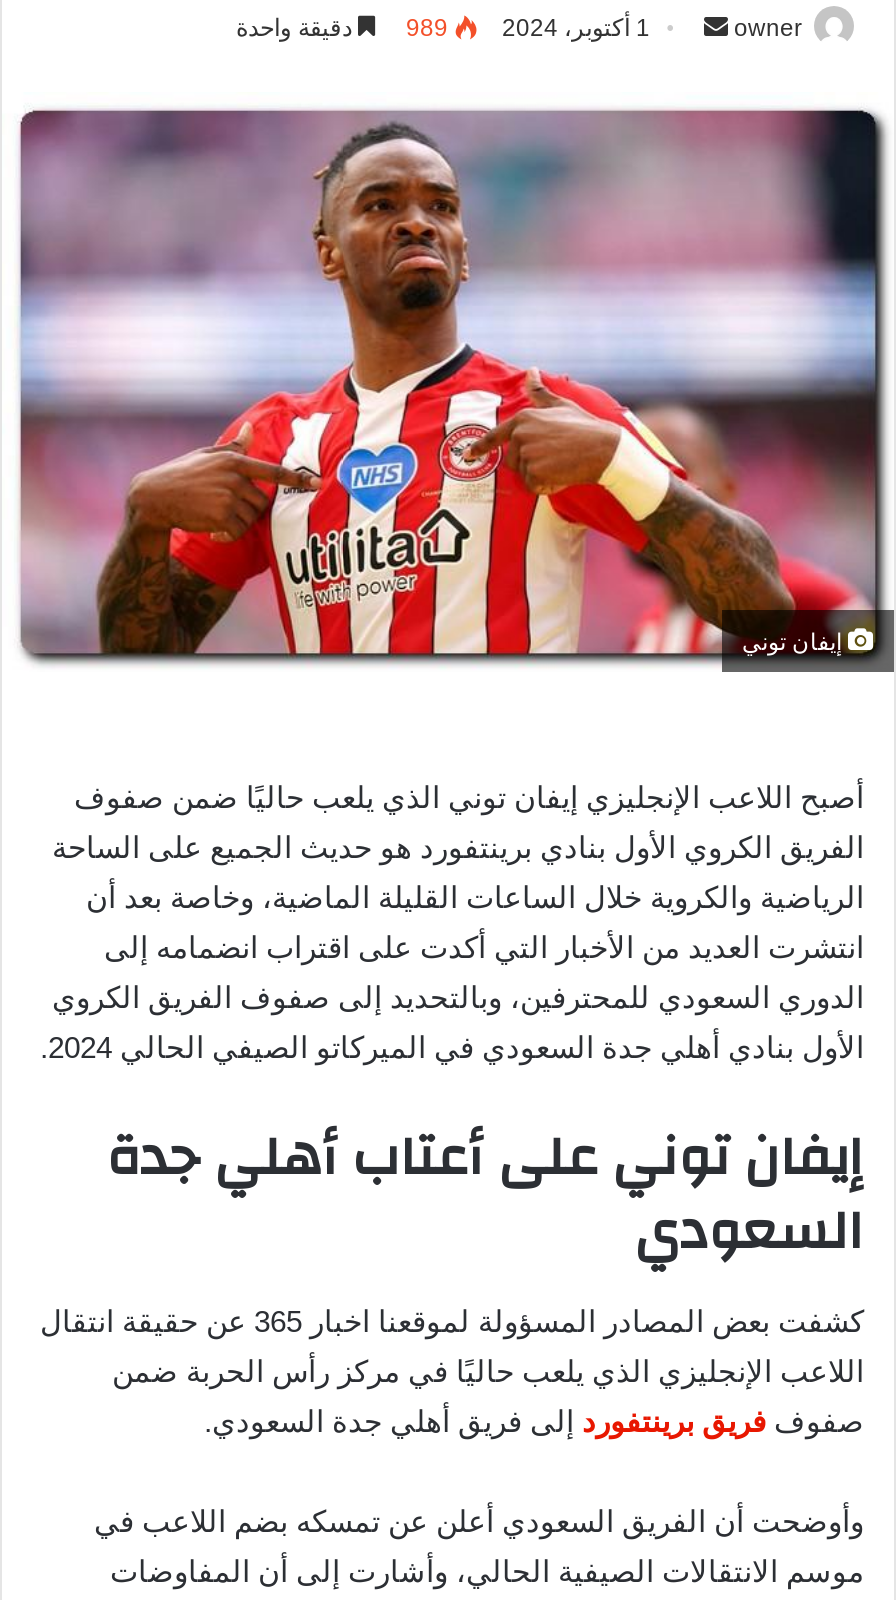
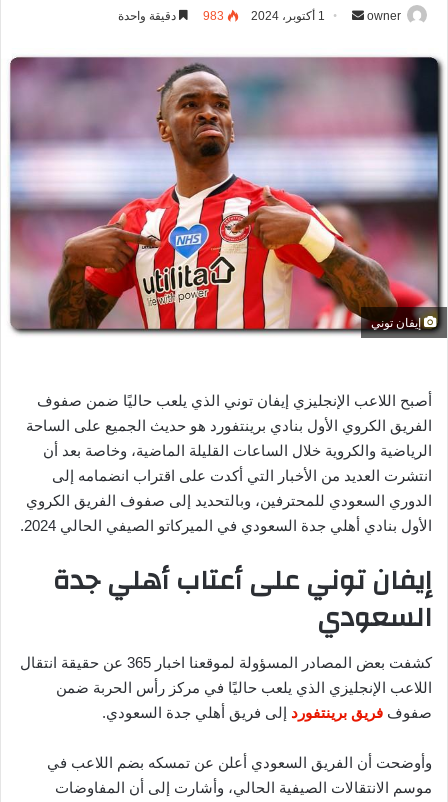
- 989 دقيقة واحدة
+ 983 دقيقة واحدة
